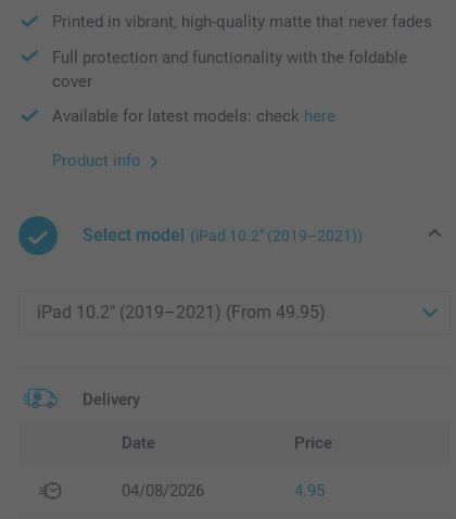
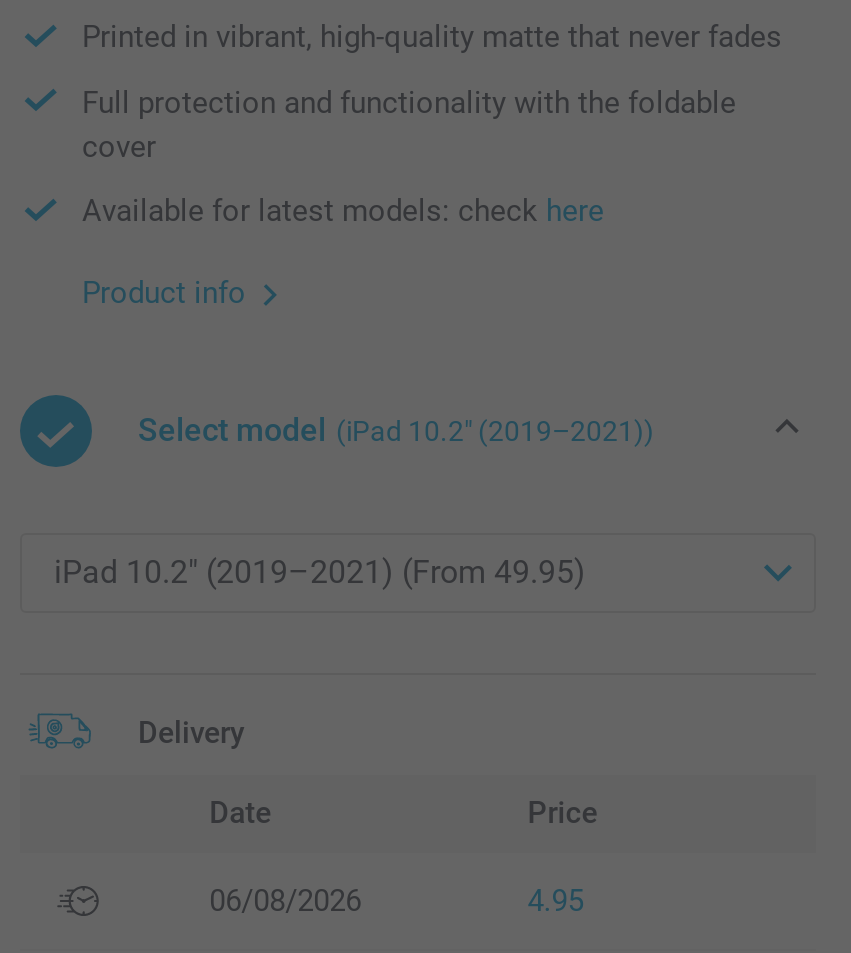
- 04/08/2026
+ 06/08/2026
